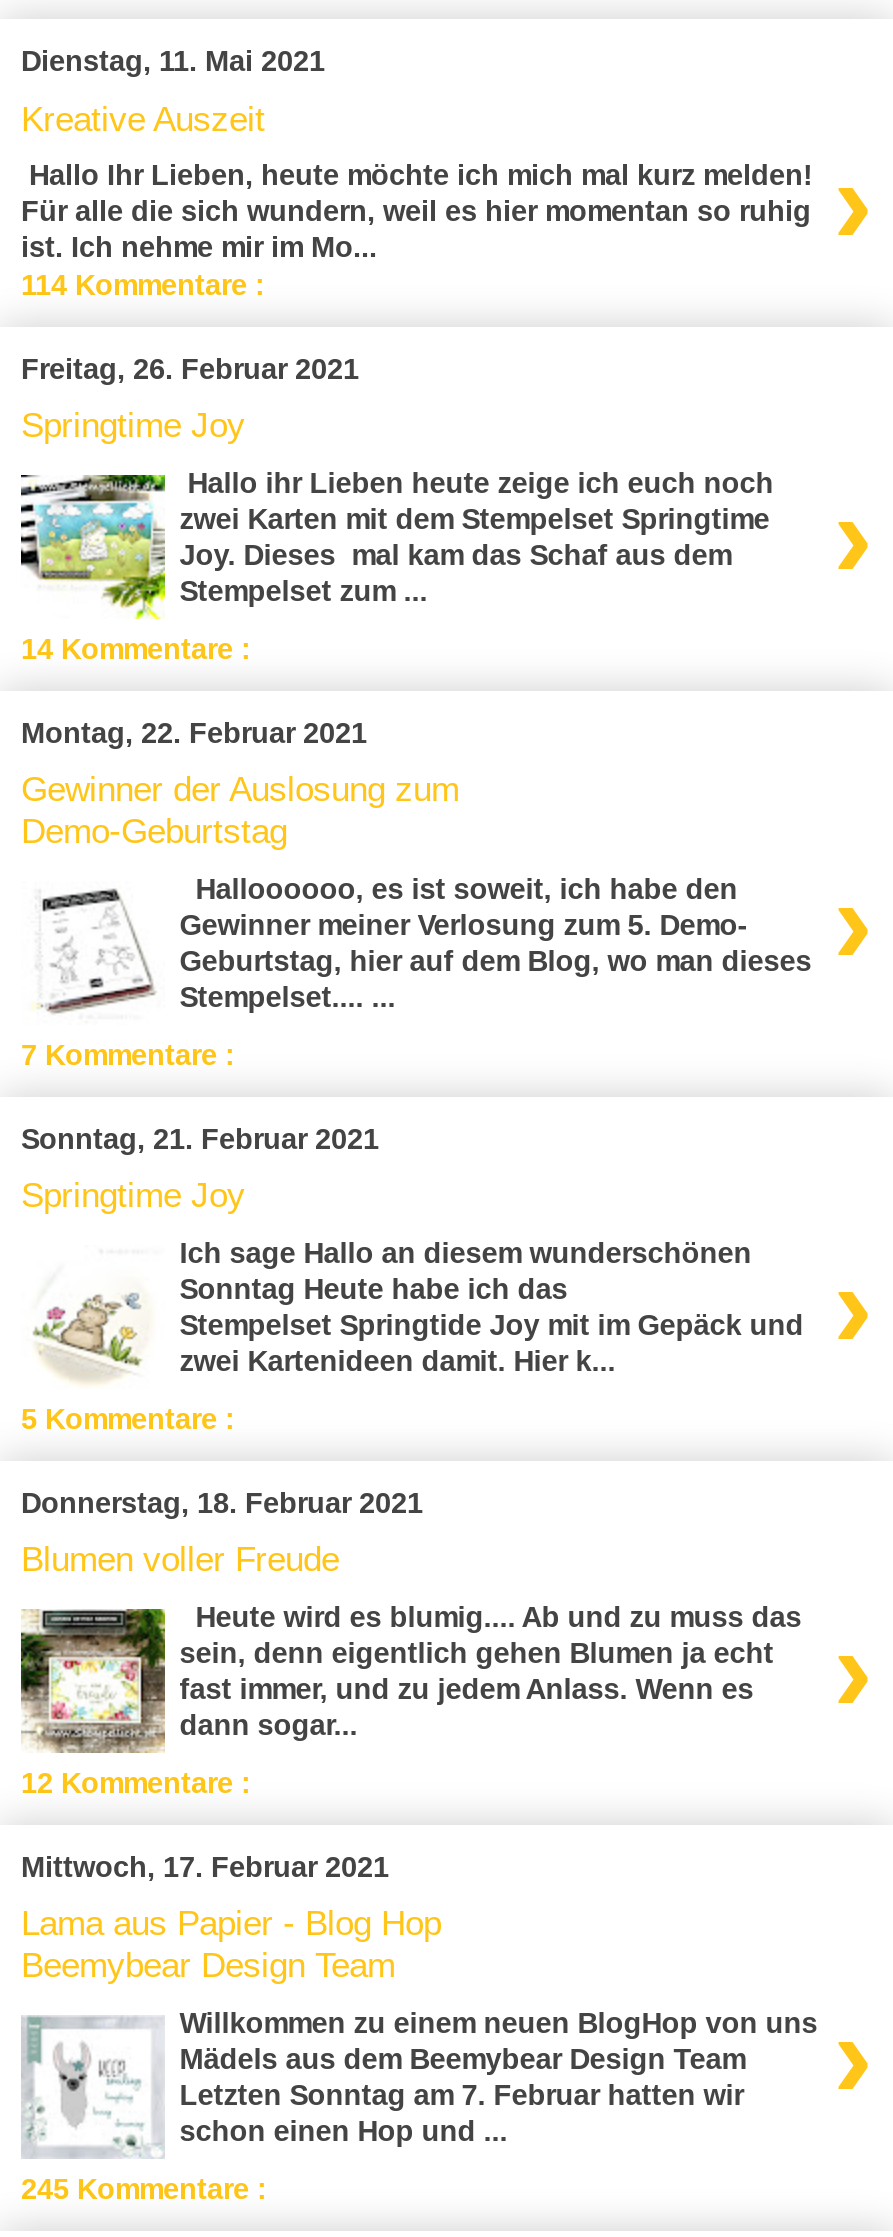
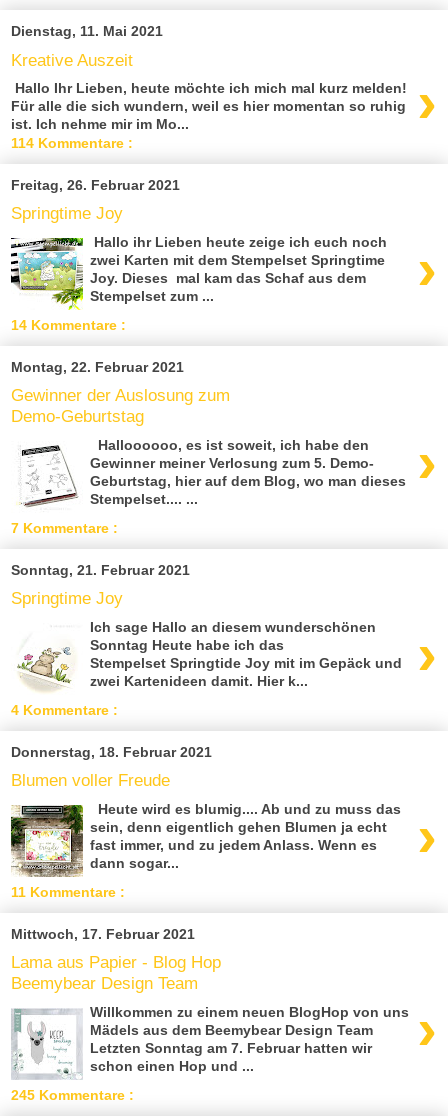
- 5 Kommentare :
+ 4 Kommentare :

- 12 Kommentare :
+ 11 Kommentare :
